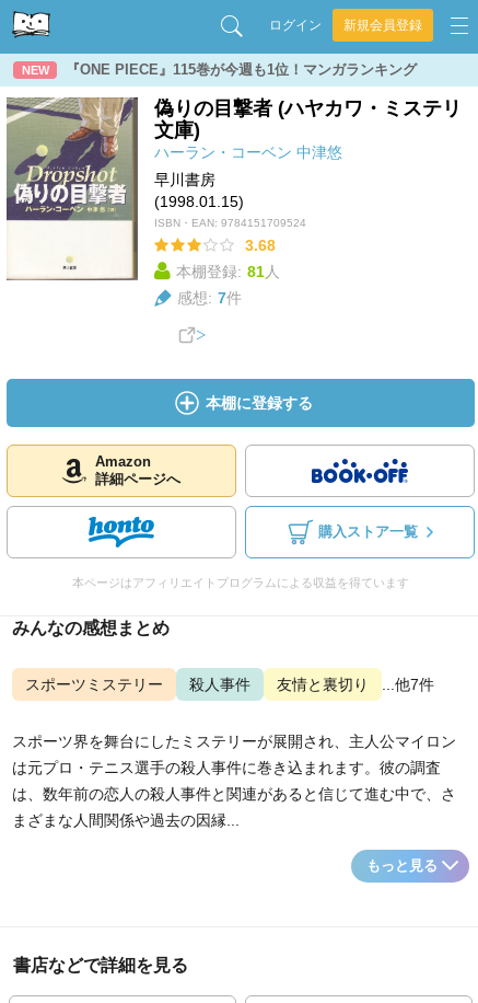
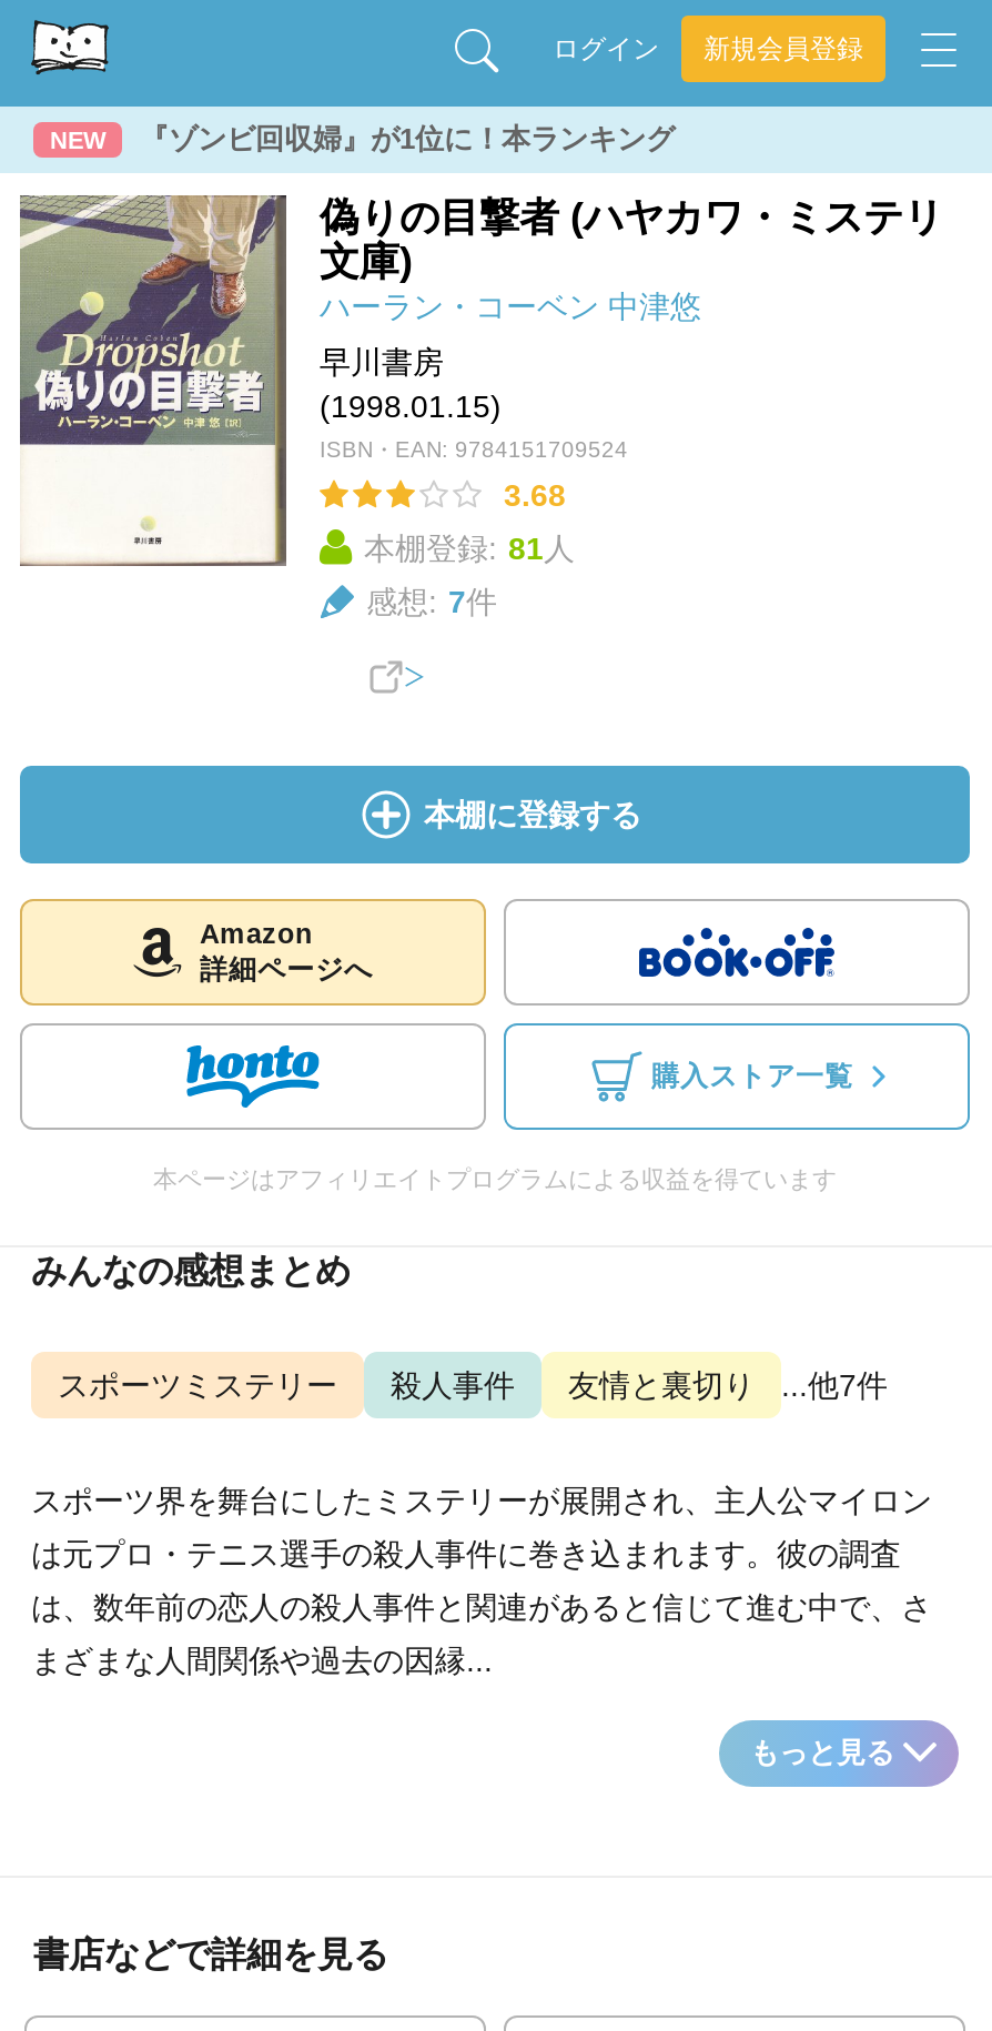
- 『ONE PIECE』115巻が今週も1位！マンガランキング
+ 『ゾンビ回収婦』が1位に！本ランキング
